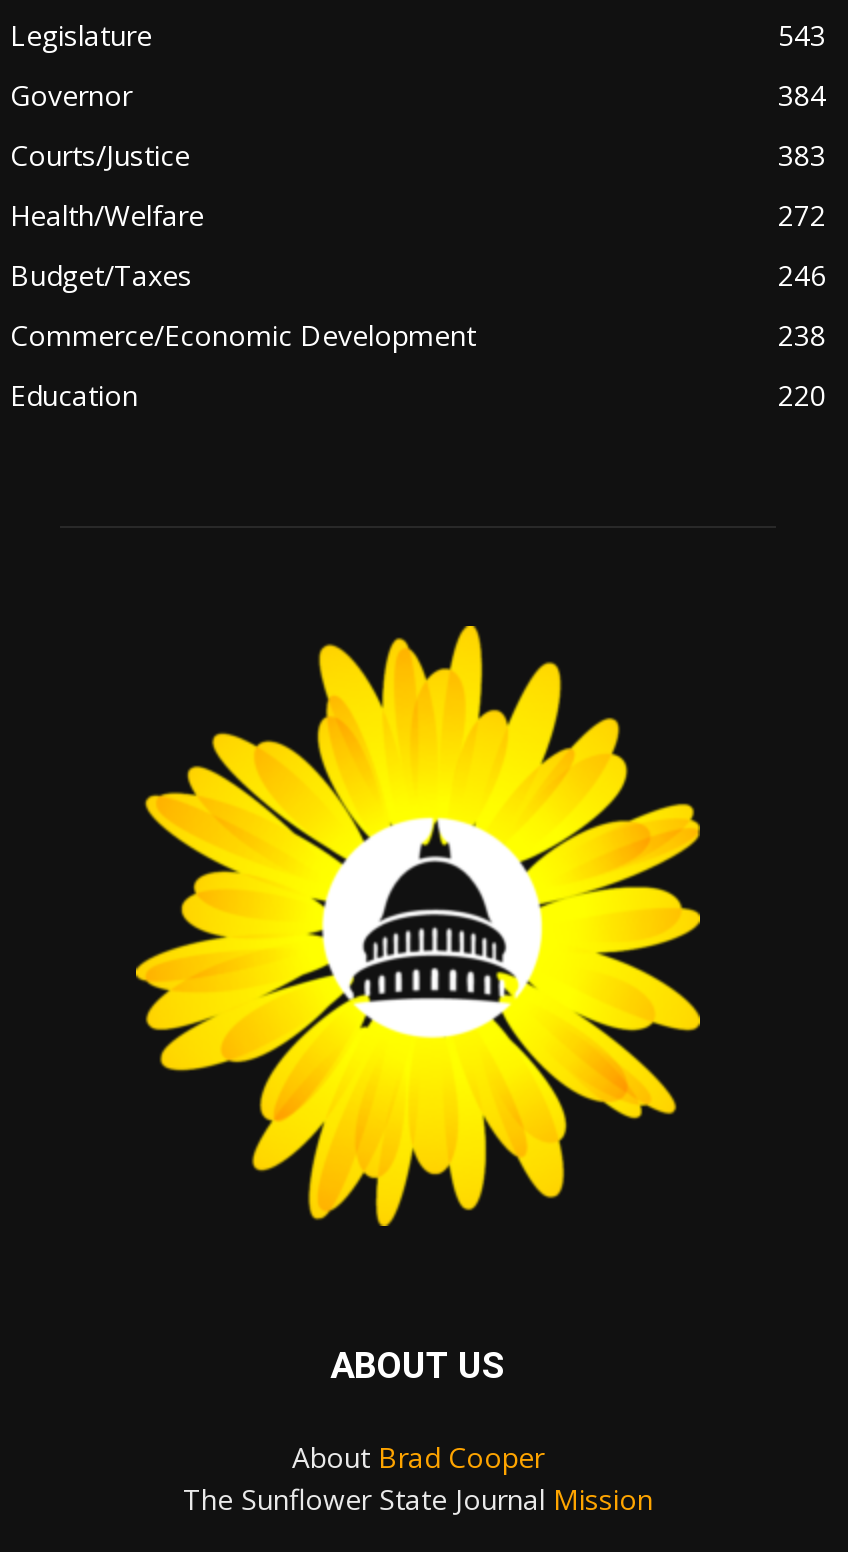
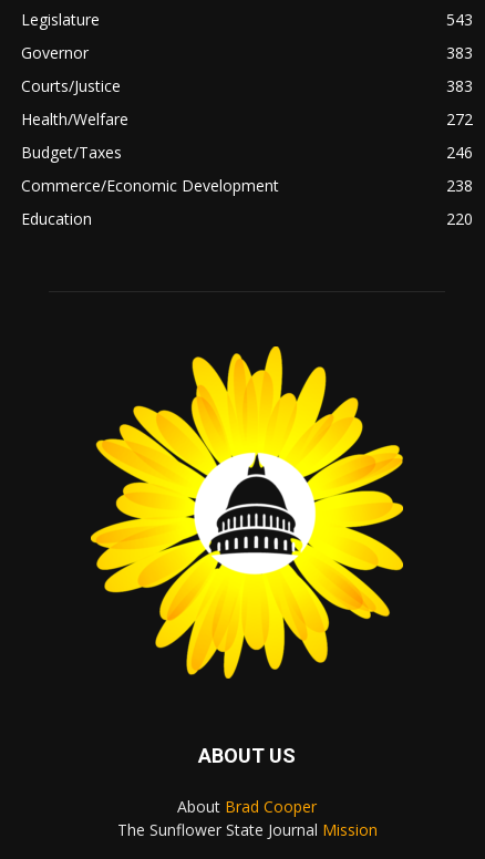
- 384
+ 383
